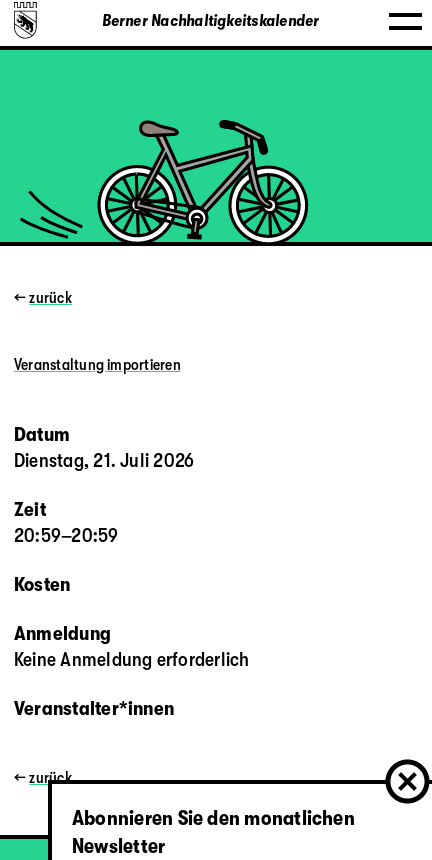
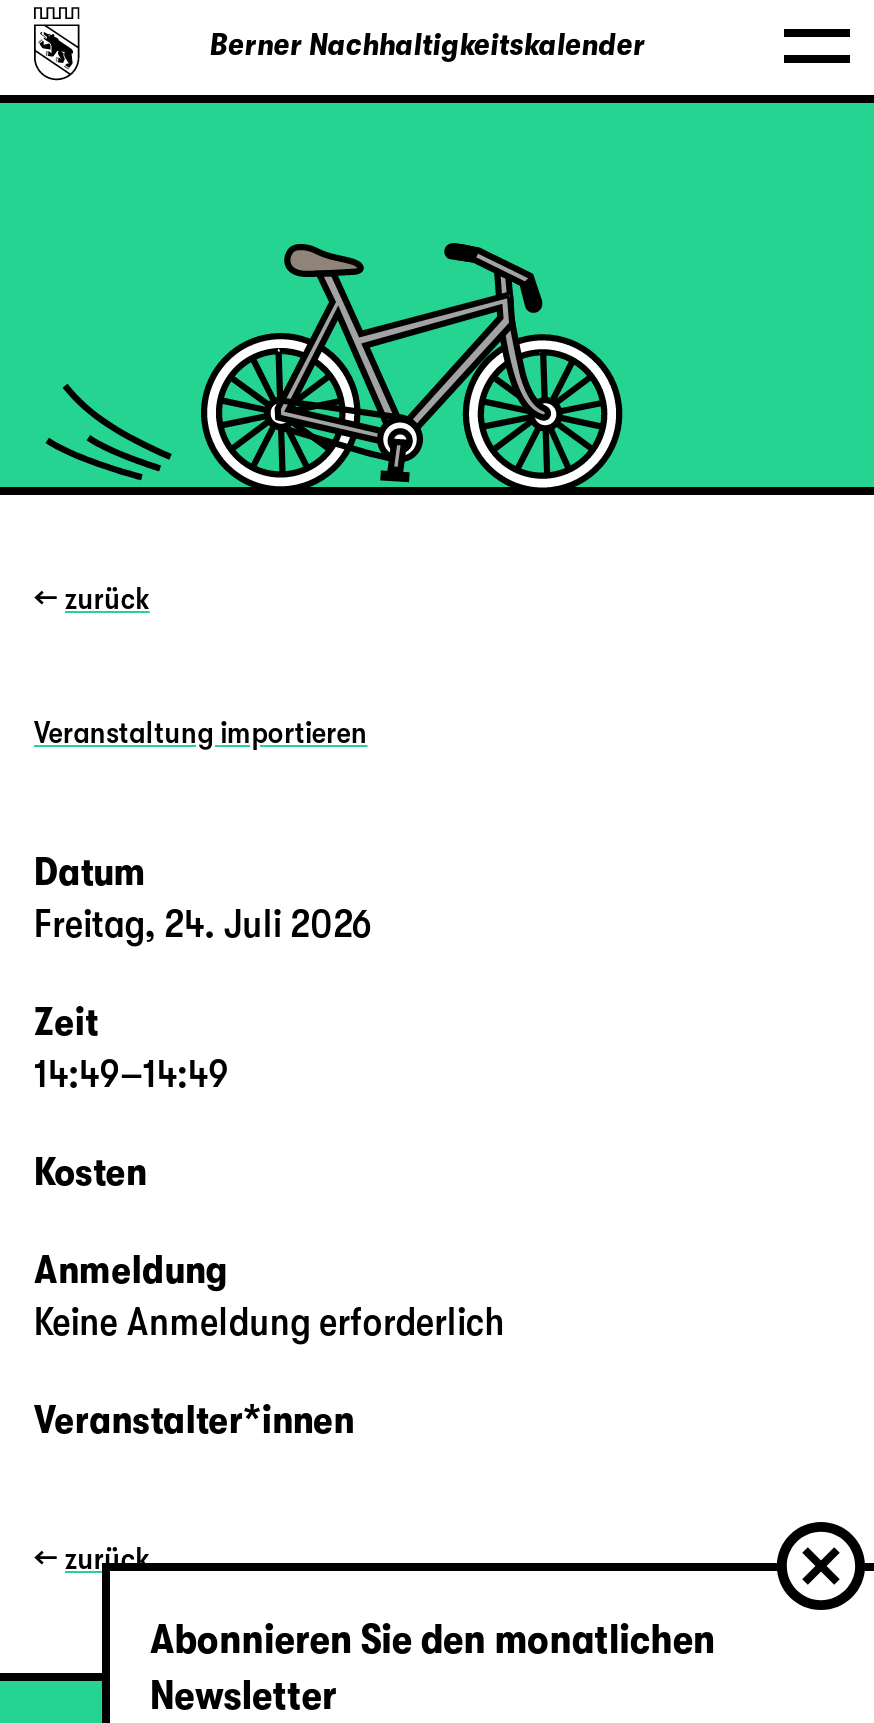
- Dienstag, 21. Juli 2026
+ Freitag, 24. Juli 2026

- 20:59–20:59
+ 14:49–14:49
